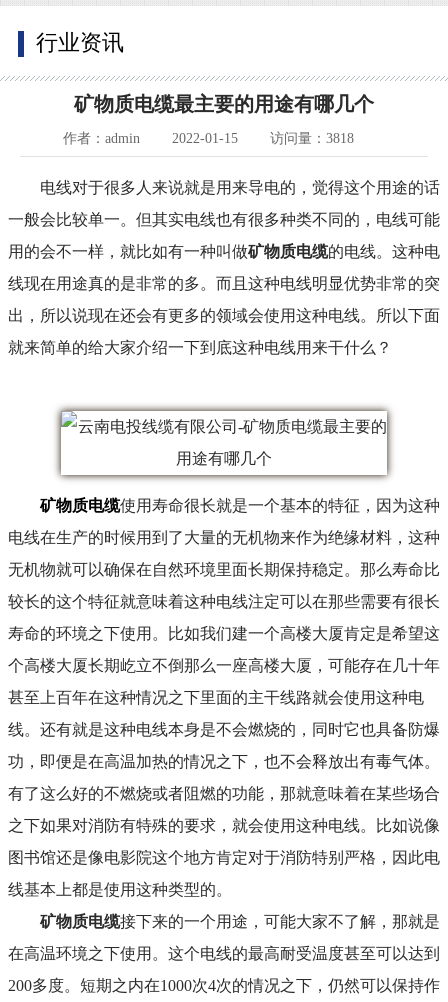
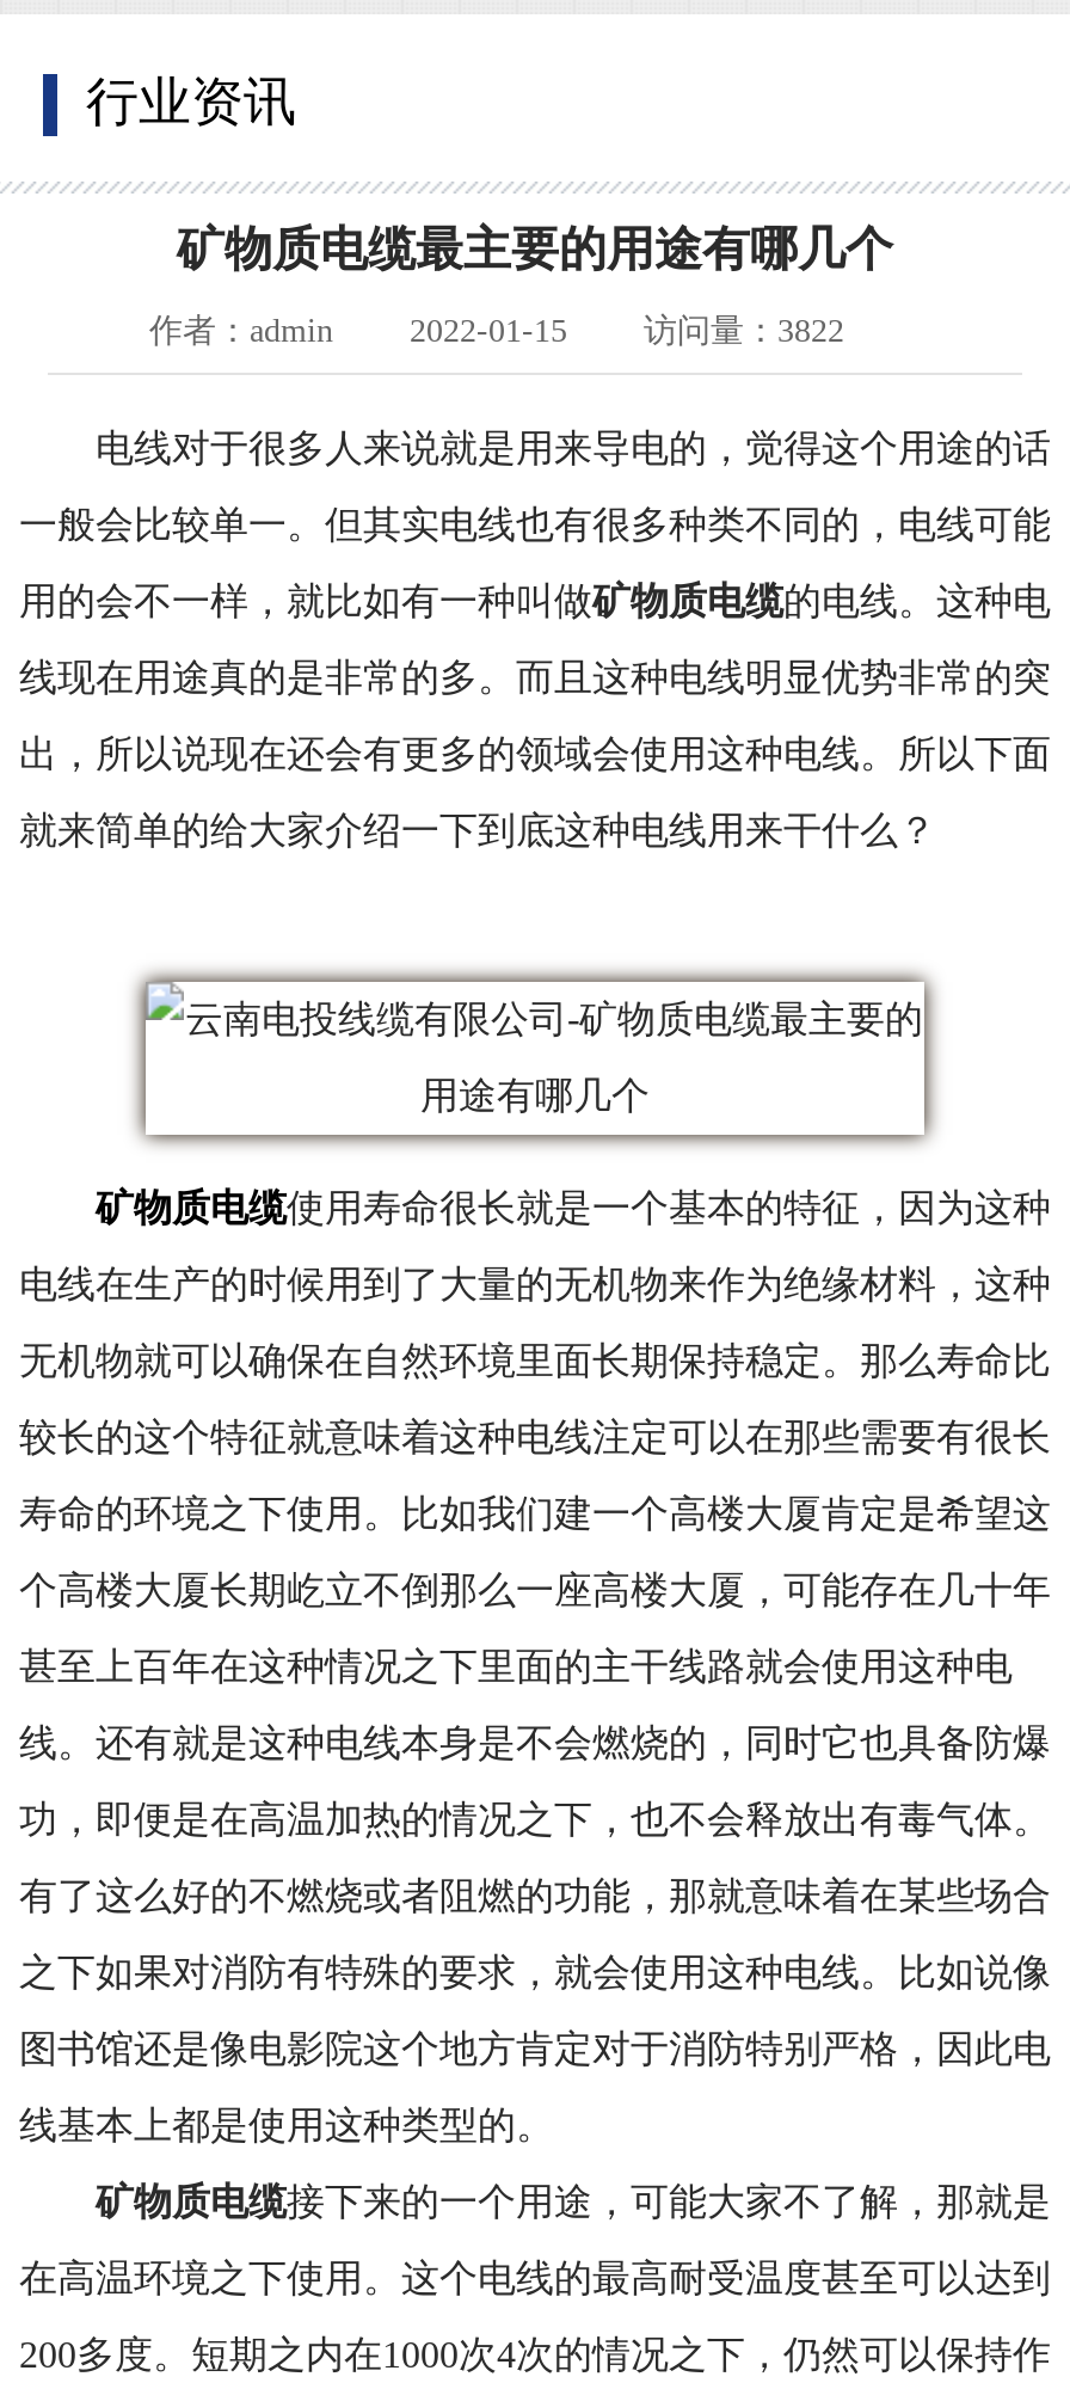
- 访问量：3818
+ 访问量：3822
